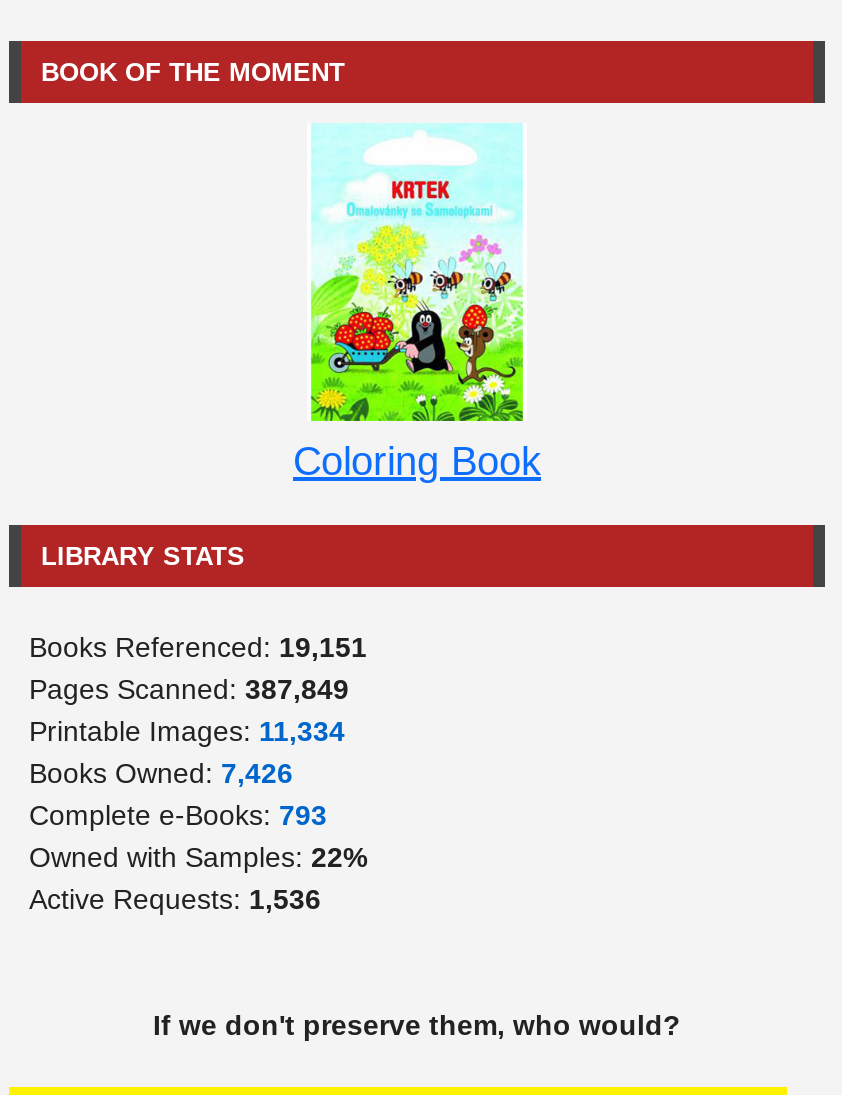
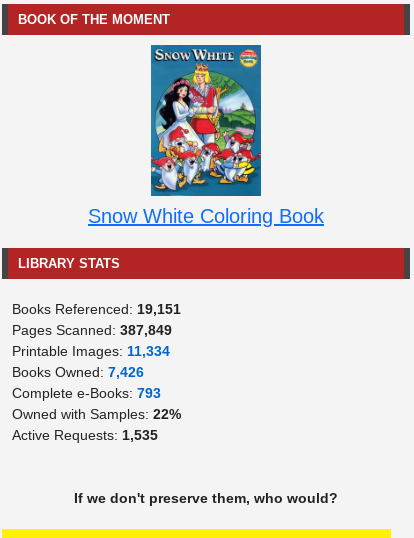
- [image]
- Coloring Book
+ [image]
+ Snow White Coloring Book

- Active Requests: 1,536
+ Active Requests: 1,535
